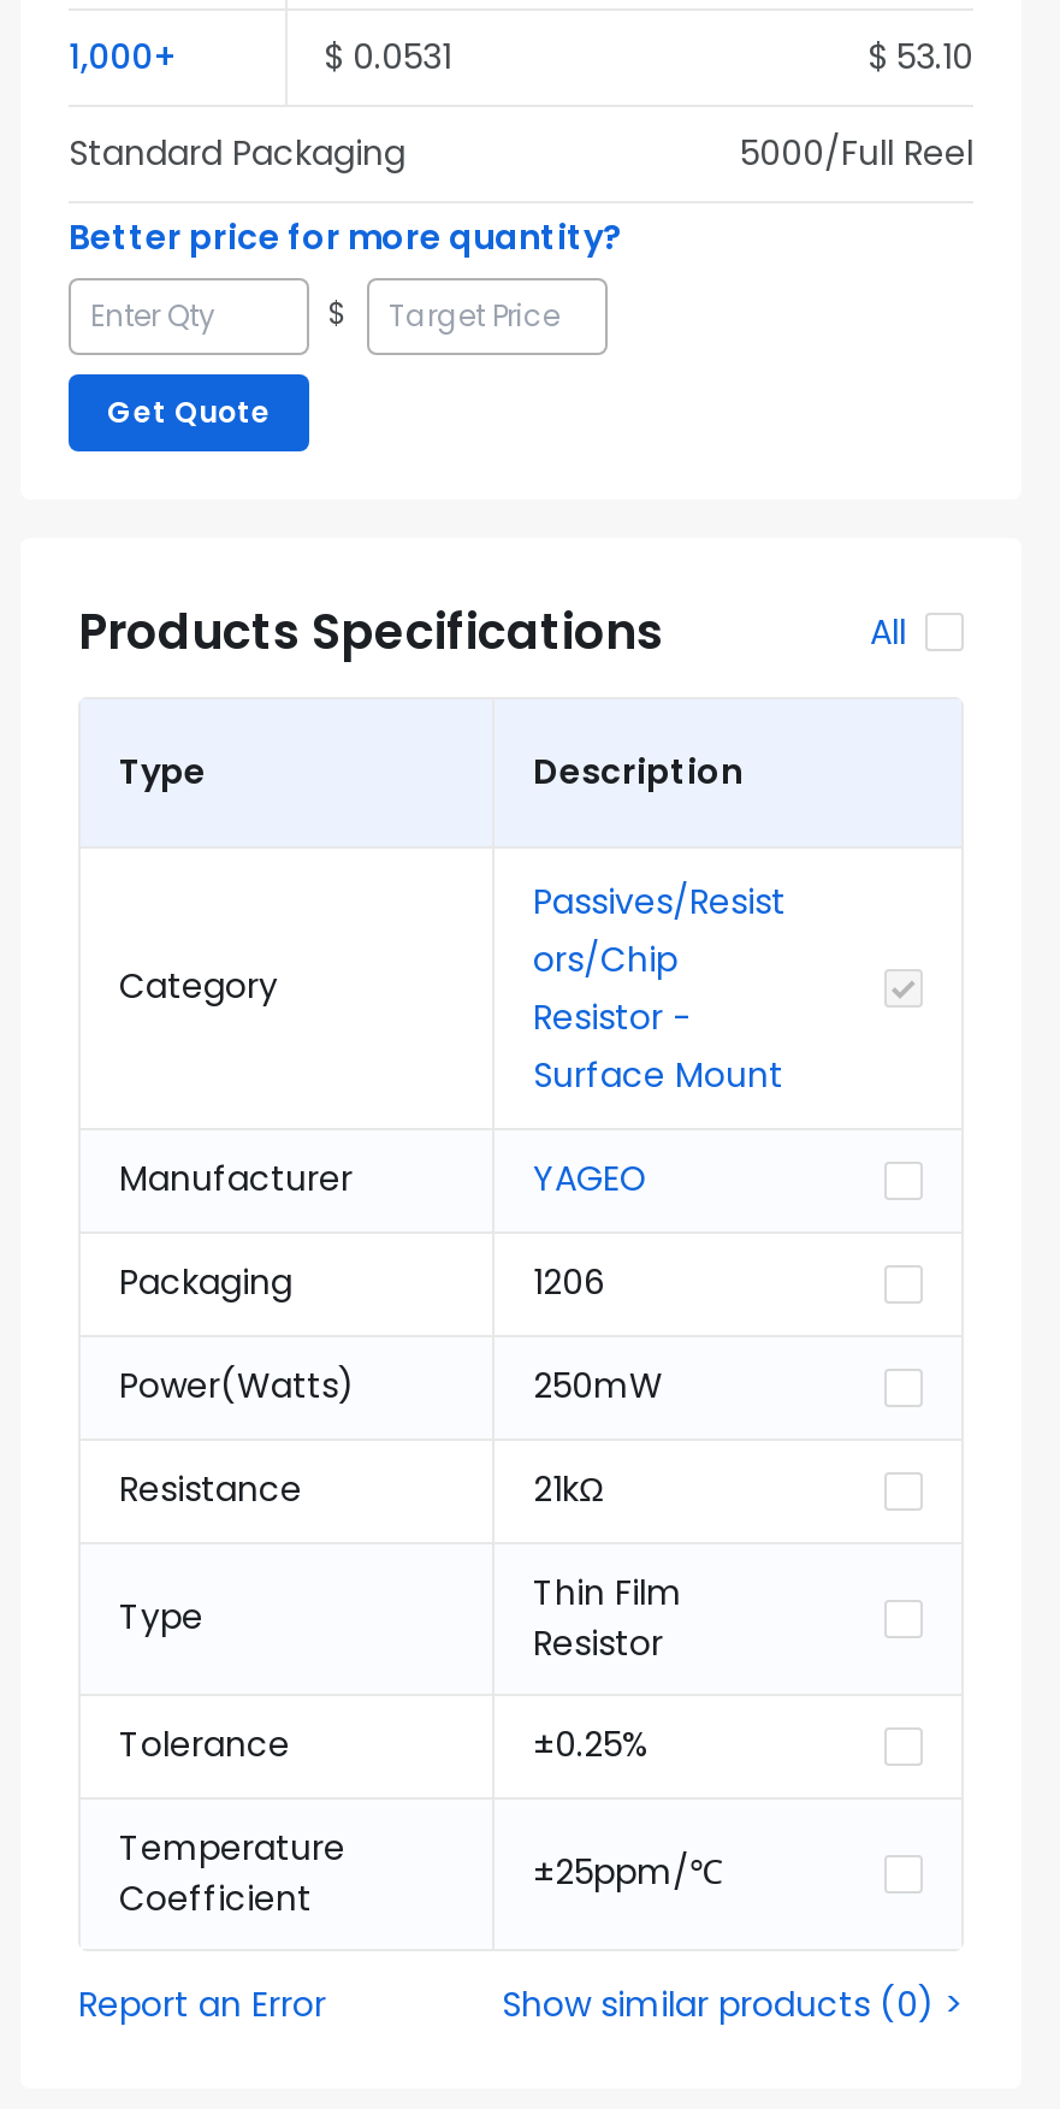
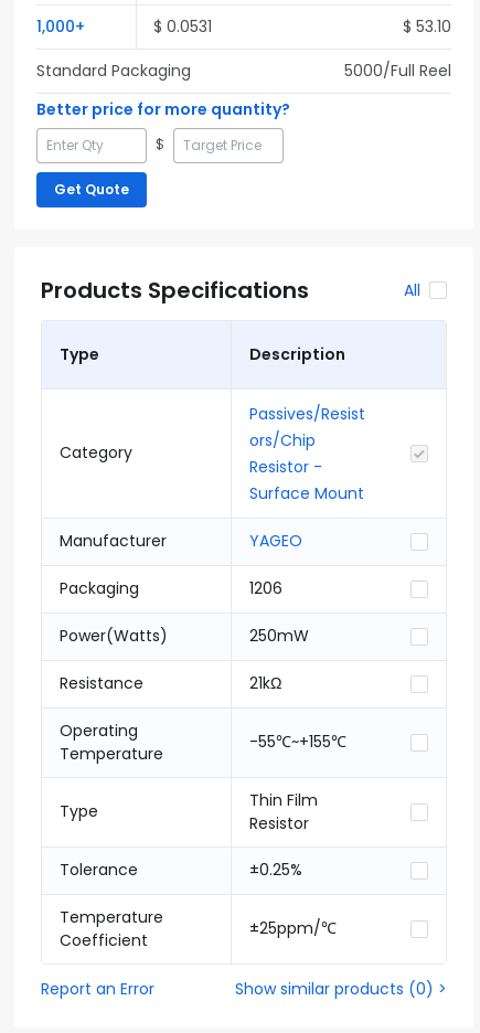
+ Operating
+ Temperature

+ -55℃~+155℃
